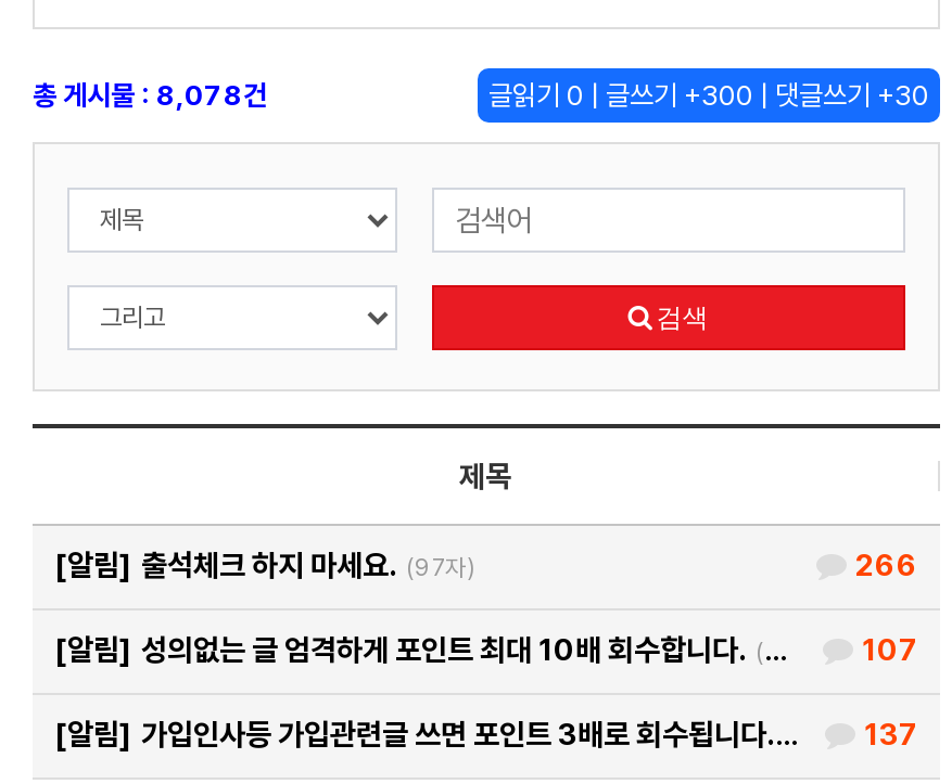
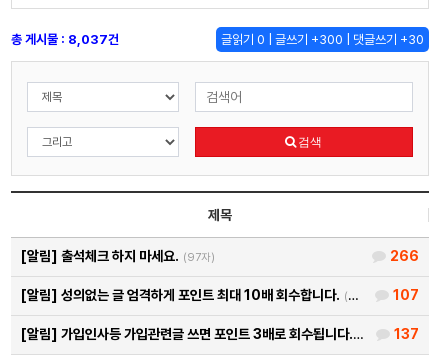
- 총 게시물 : 8,078건
+ 총 게시물 : 8,037건
